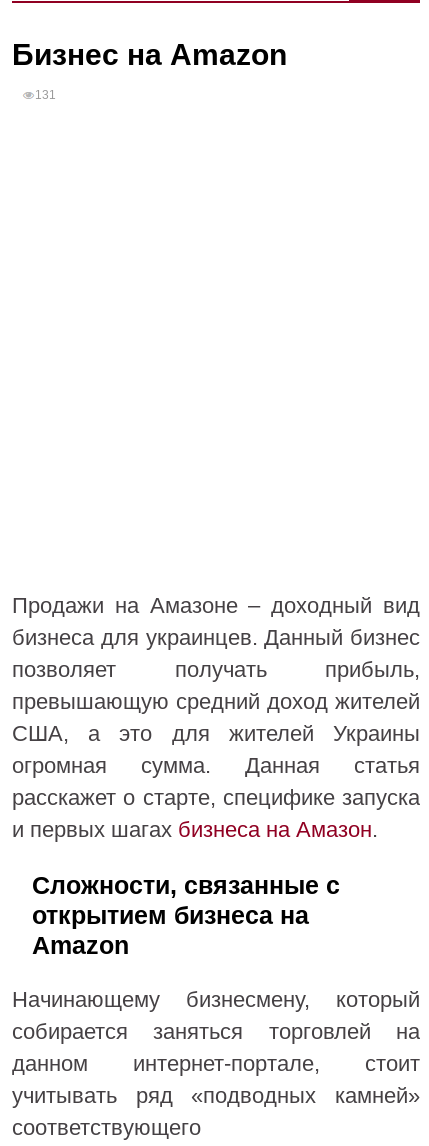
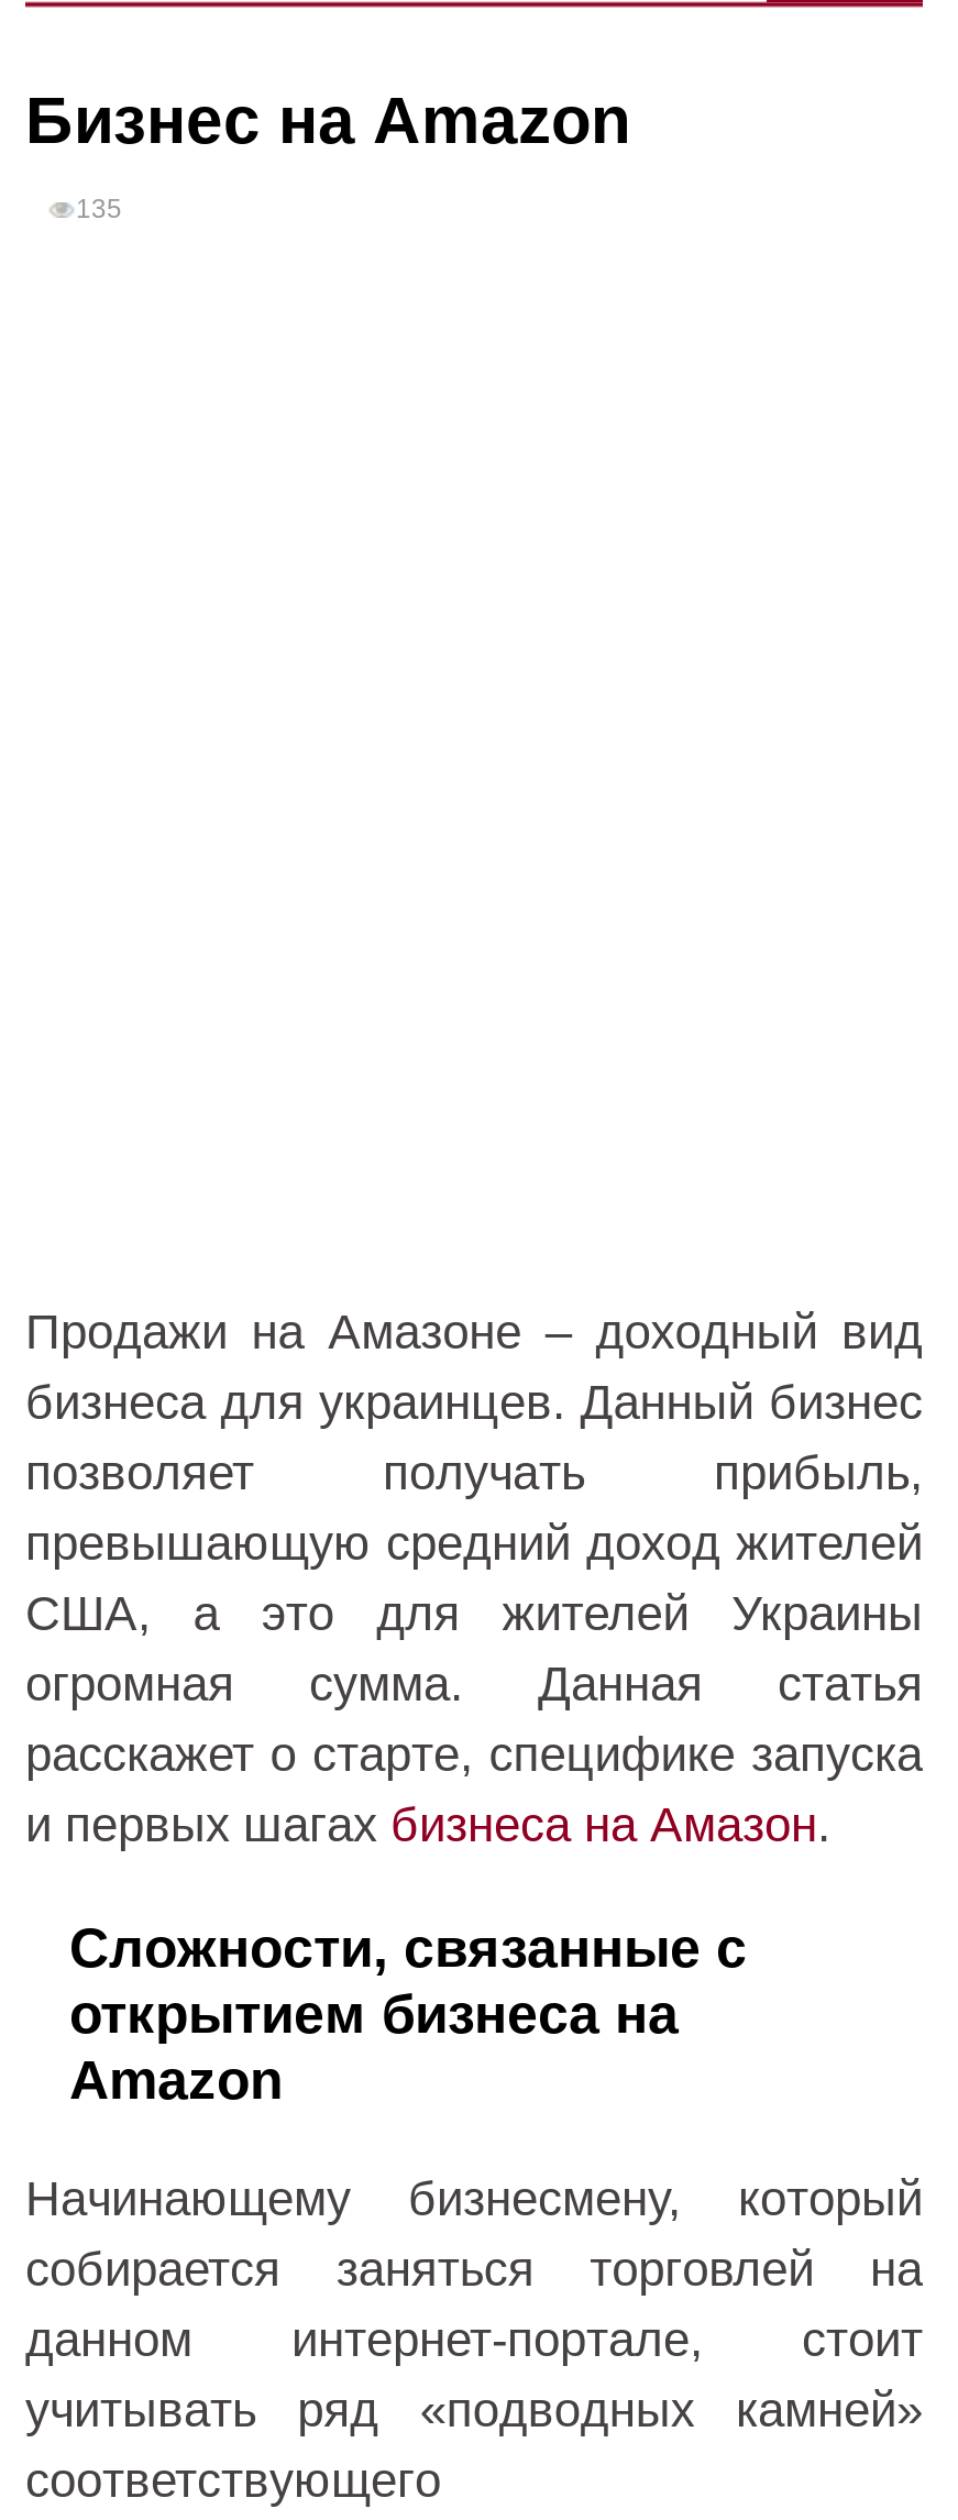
- 131
+ 135
